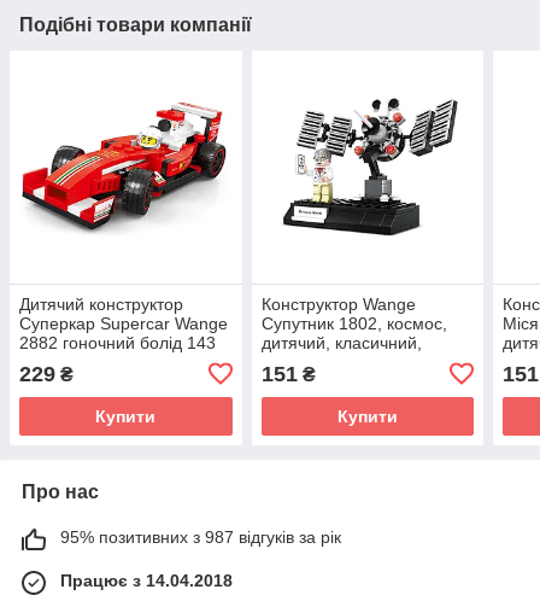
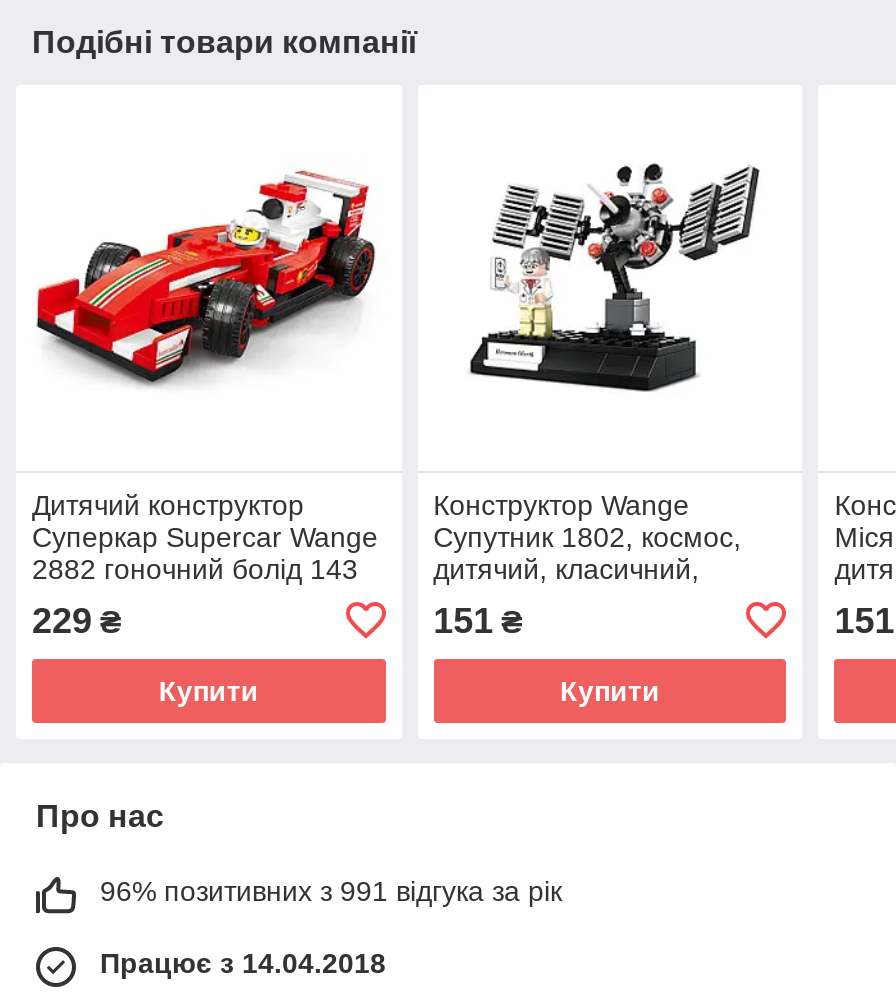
- 95% позитивних з 987 відгуків за рік
+ 96% позитивних з 991 відгука за рік
